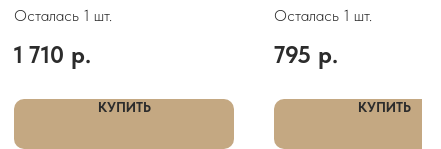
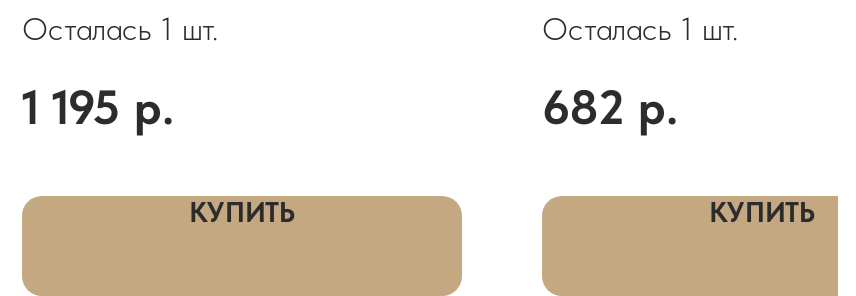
- 1 710 р.
+ 1 195 р.

- 795 р.
+ 682 р.
